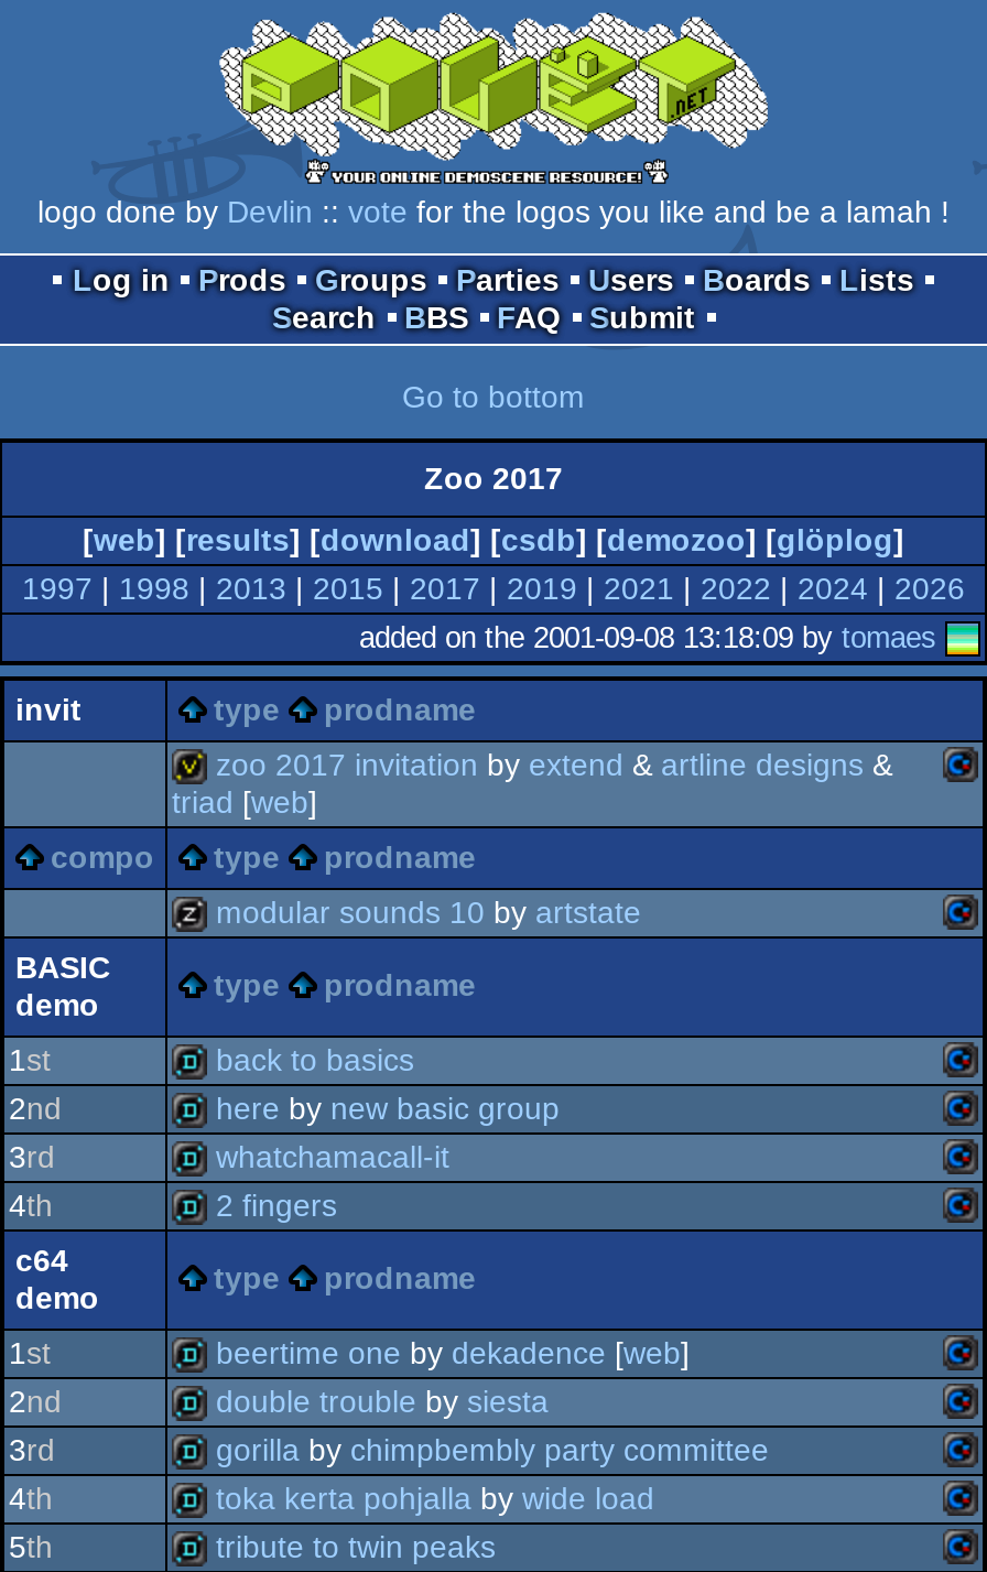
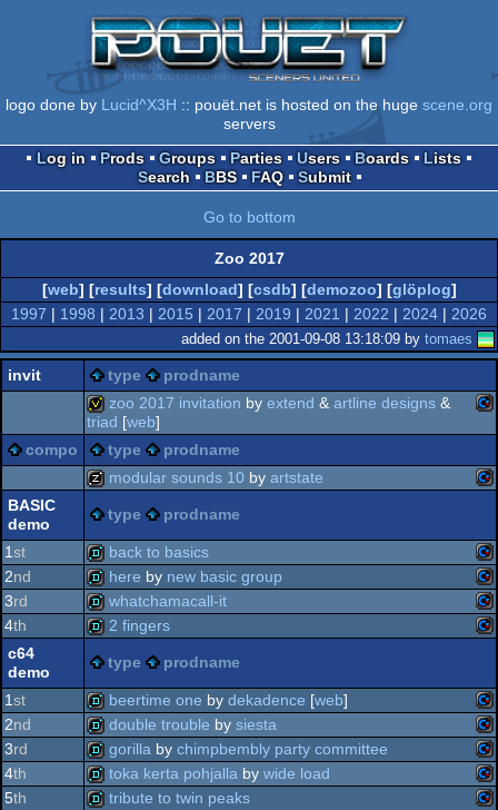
- [image]
- logo done by Devlin:: vote for the logos you like and be a lamah !
+ [image]
+ logo done by Lucid^X3H:: pouët.net is hosted on the huge scene.org
+ servers
